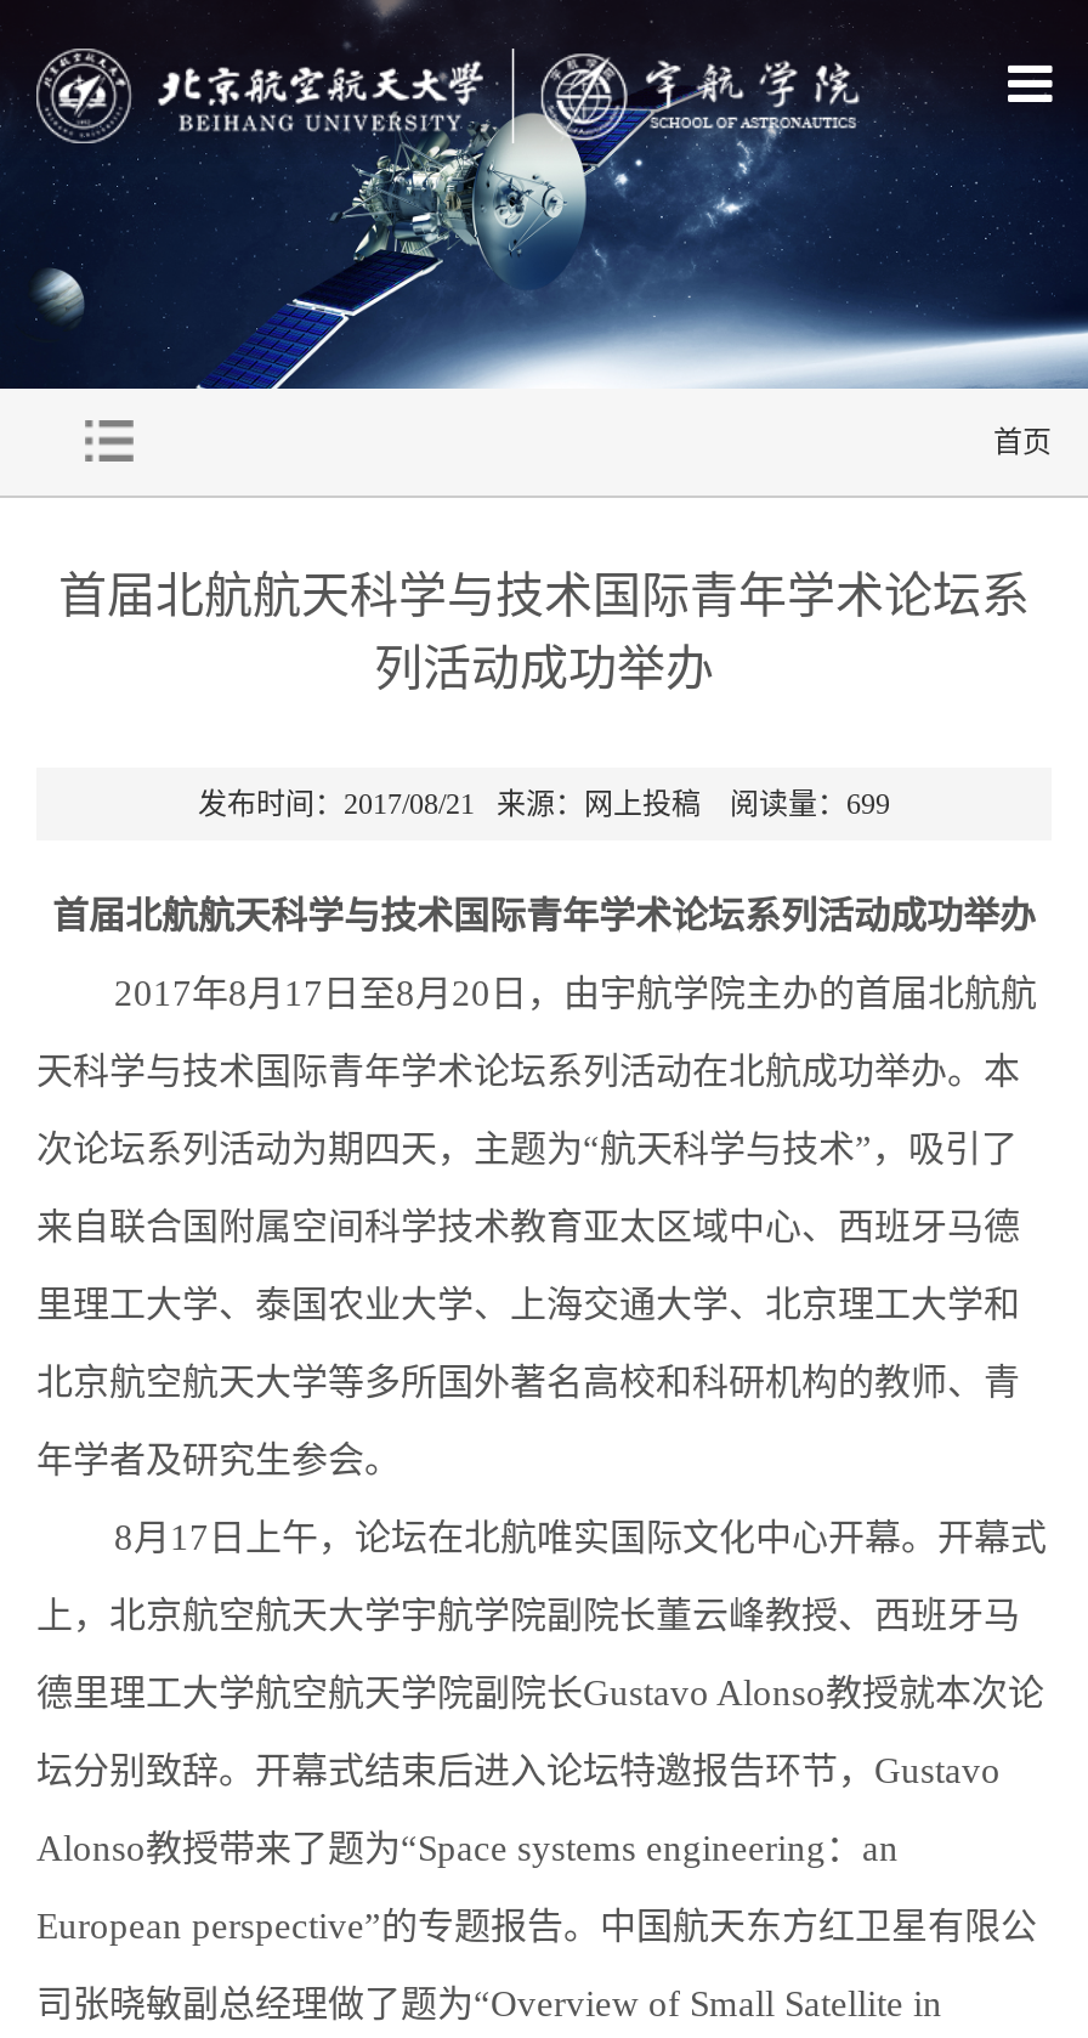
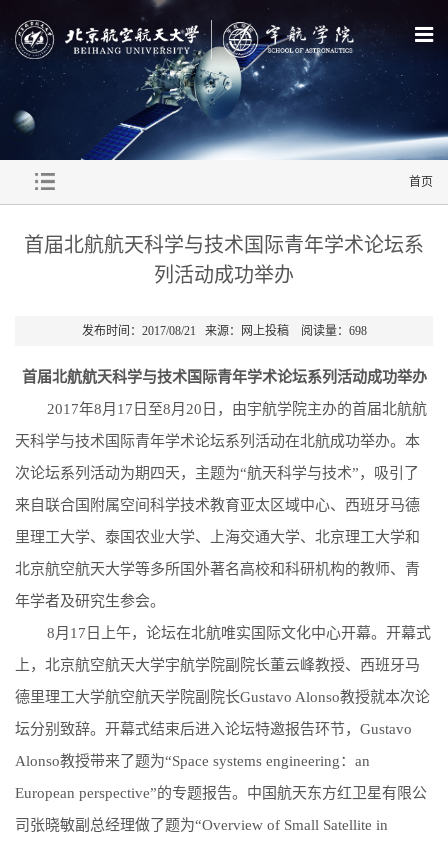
- 发布时间：2017/08/21 来源：网上投稿 阅读量：699
+ 发布时间：2017/08/21 来源：网上投稿 阅读量：698
